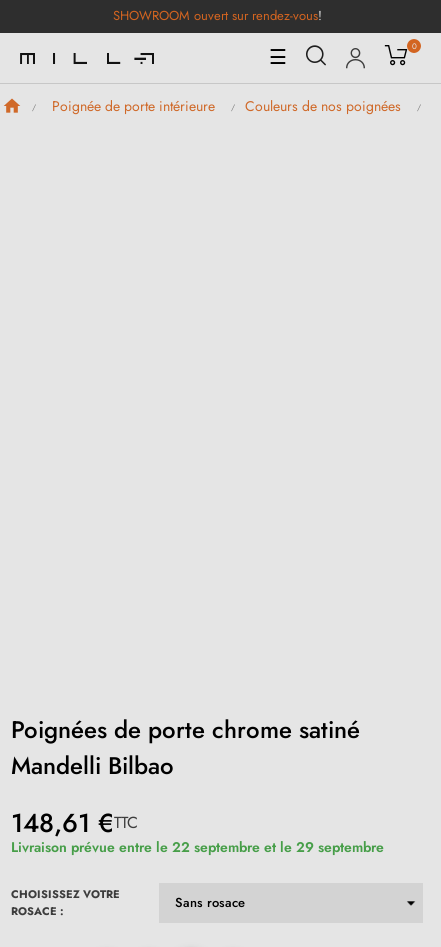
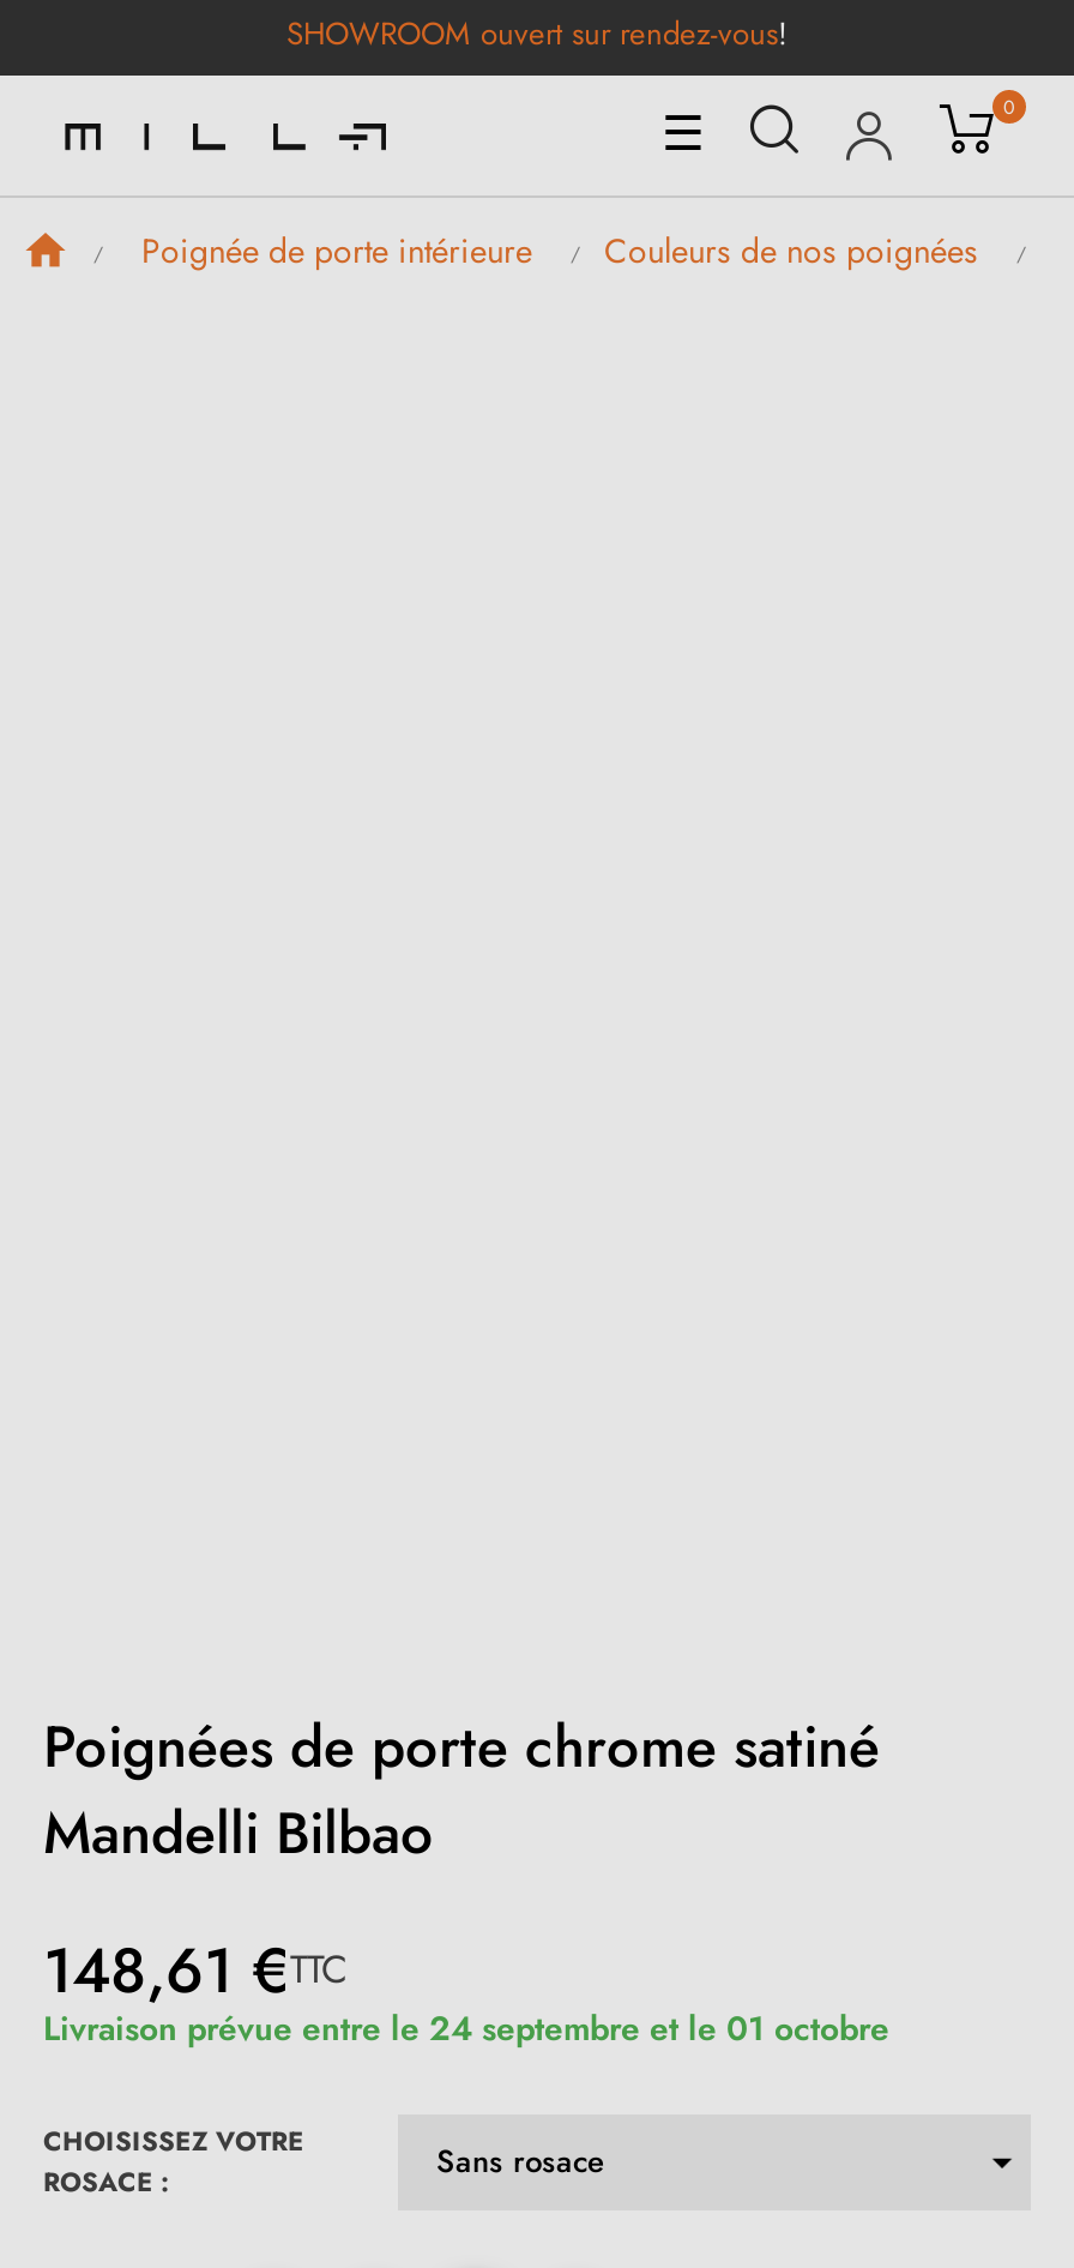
- Livraison prévue entre le 22 septembre et le 29 septembre
+ Livraison prévue entre le 24 septembre et le 01 octobre
